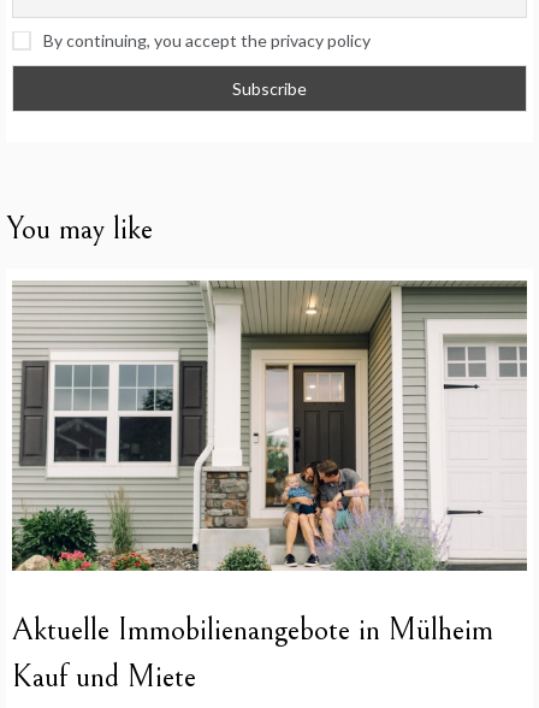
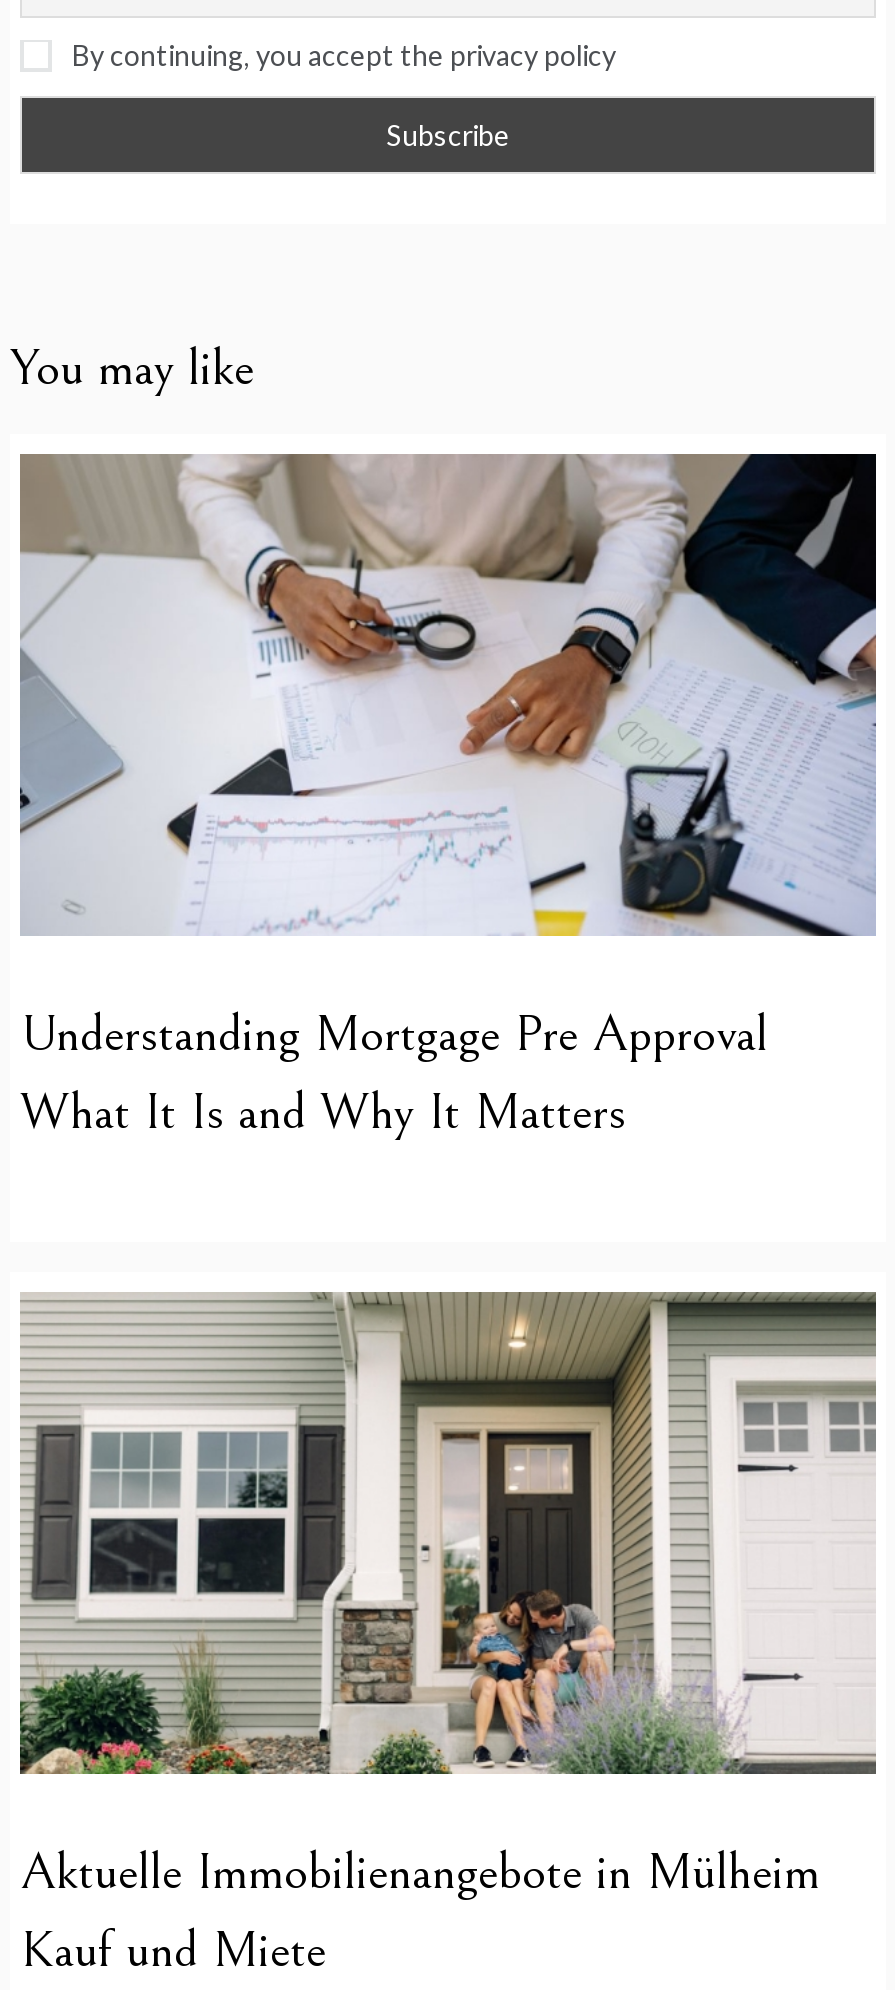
+ [image]
+ Understanding Mortgage Pre Approval
+ What It Is and Why It Matters
